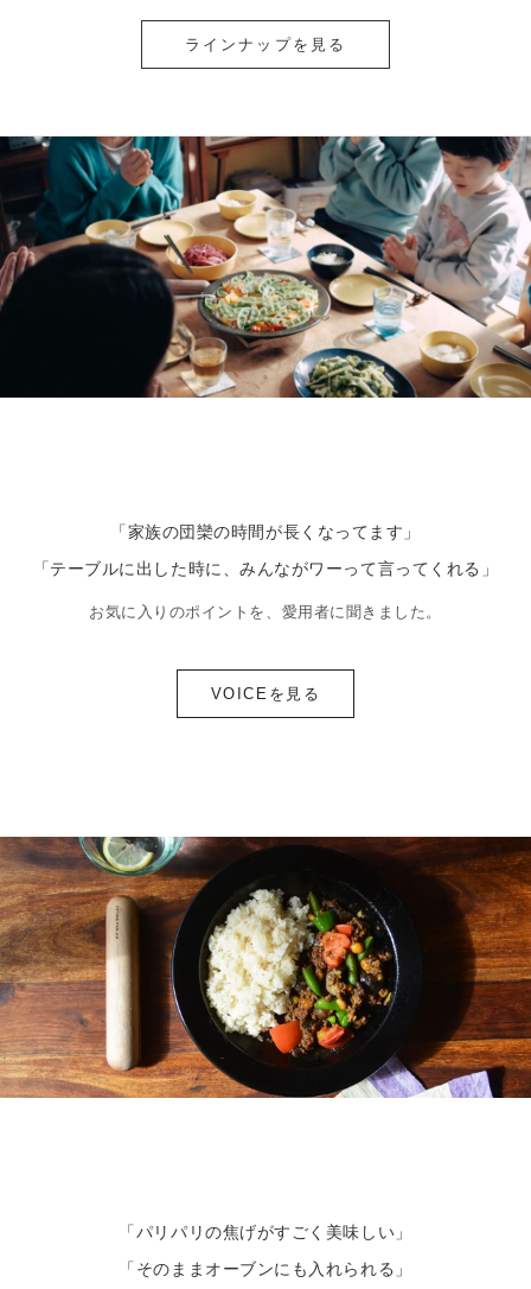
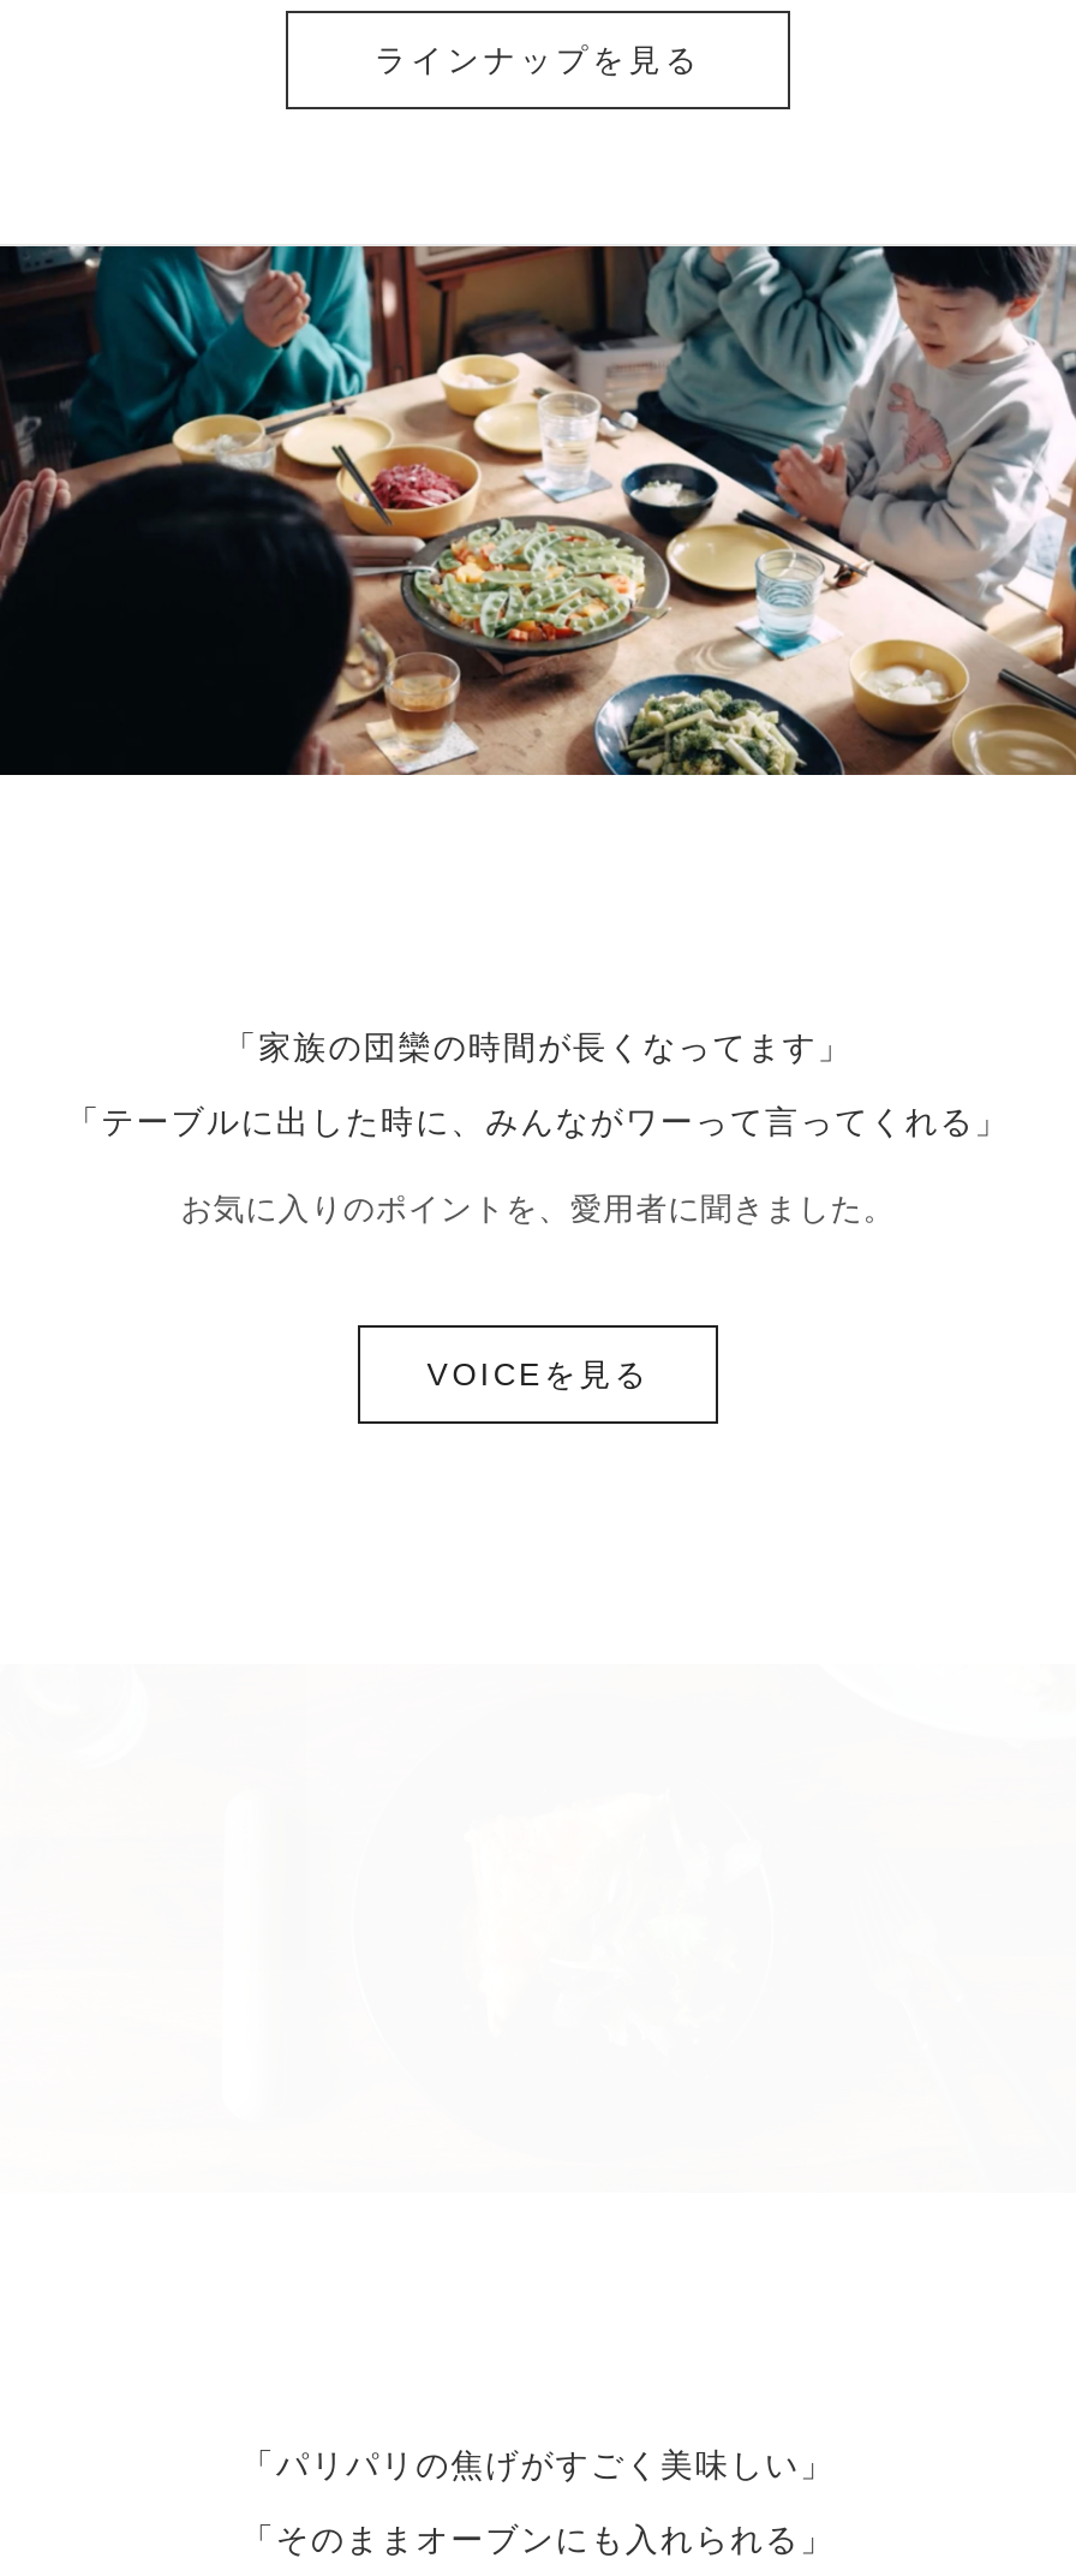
- [image]
